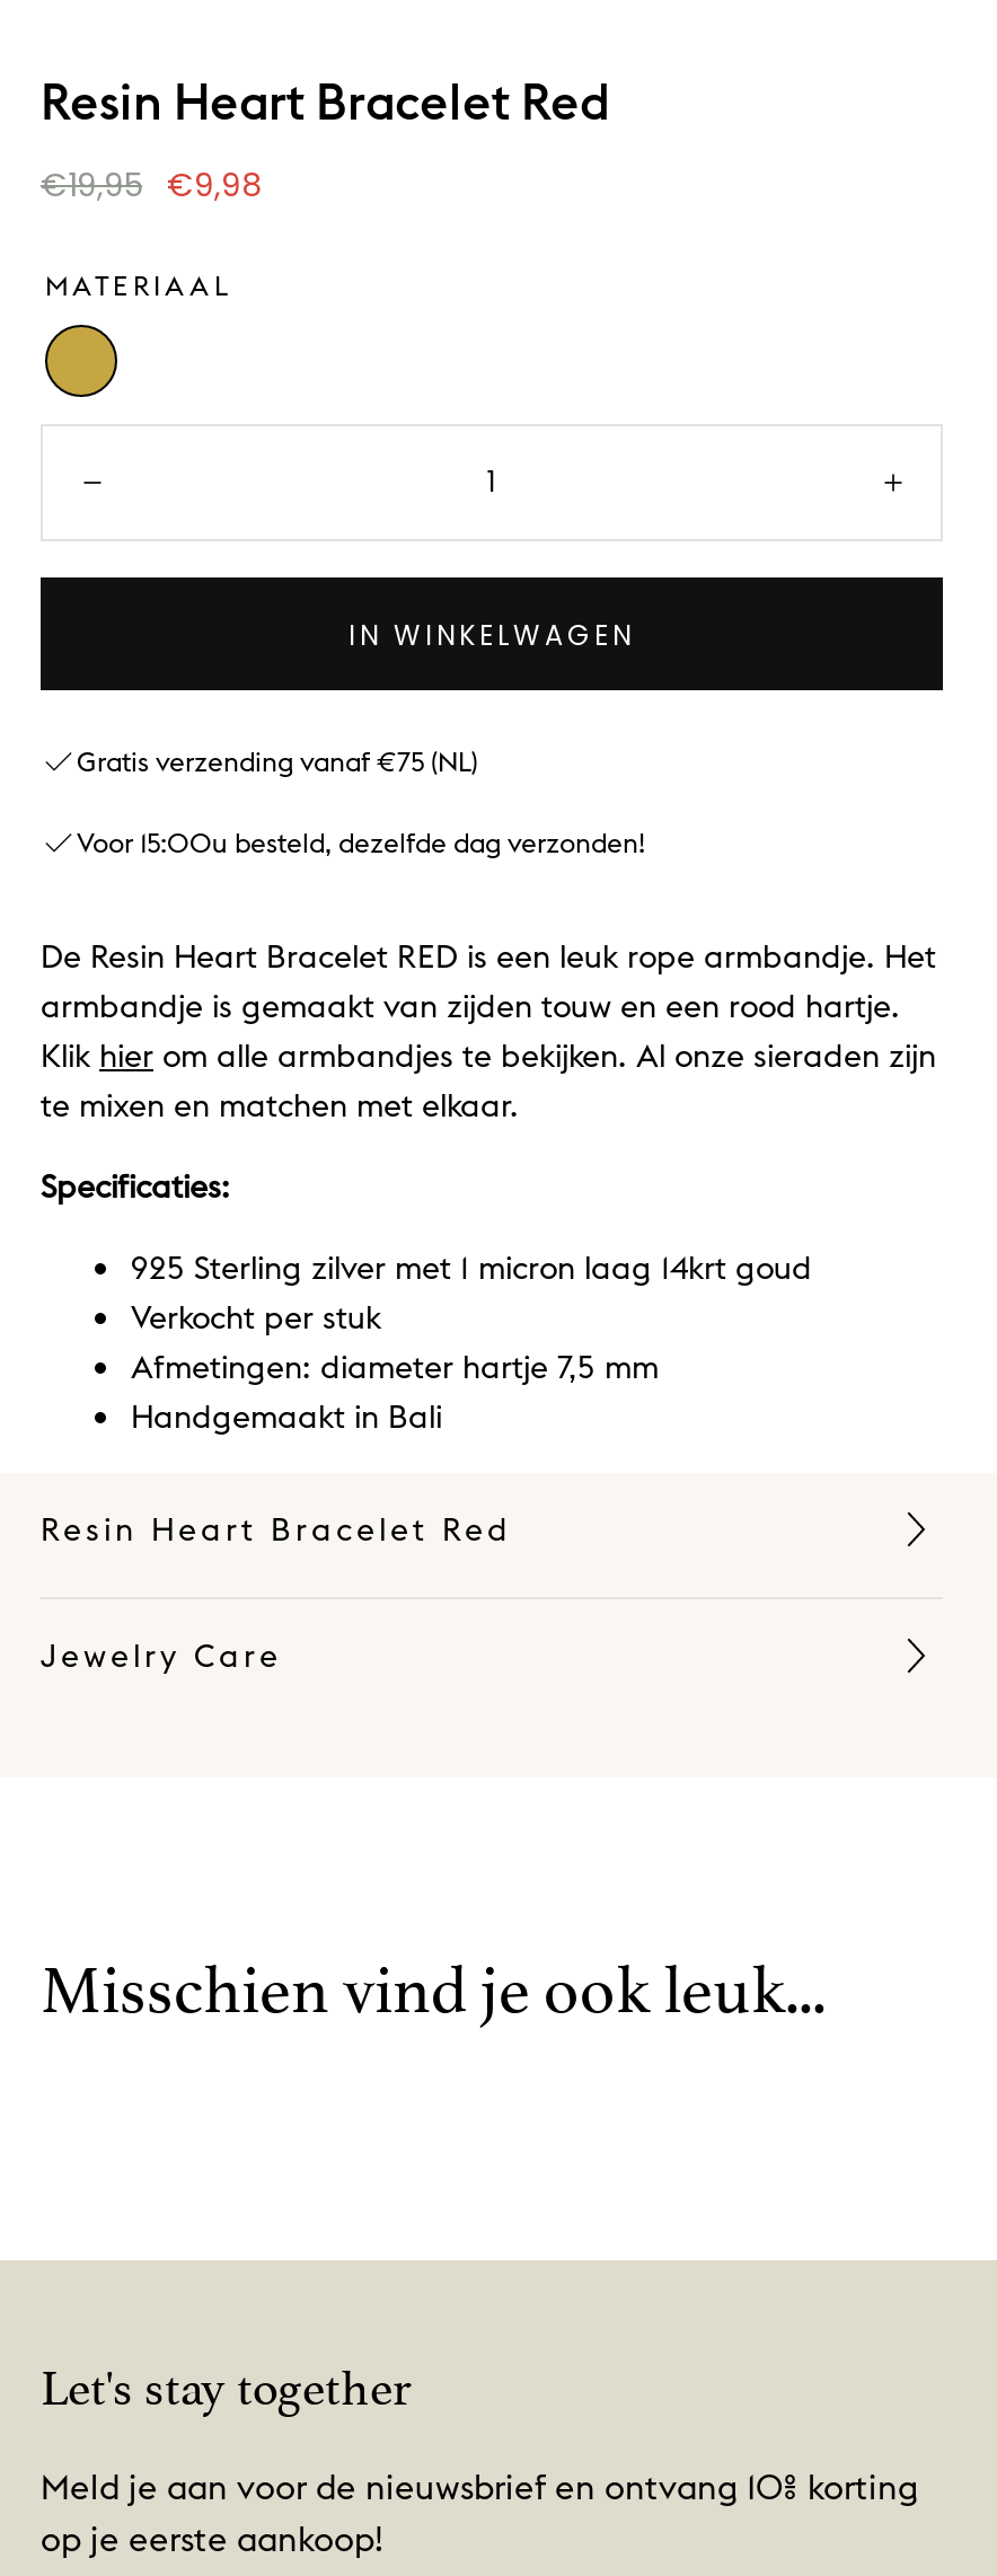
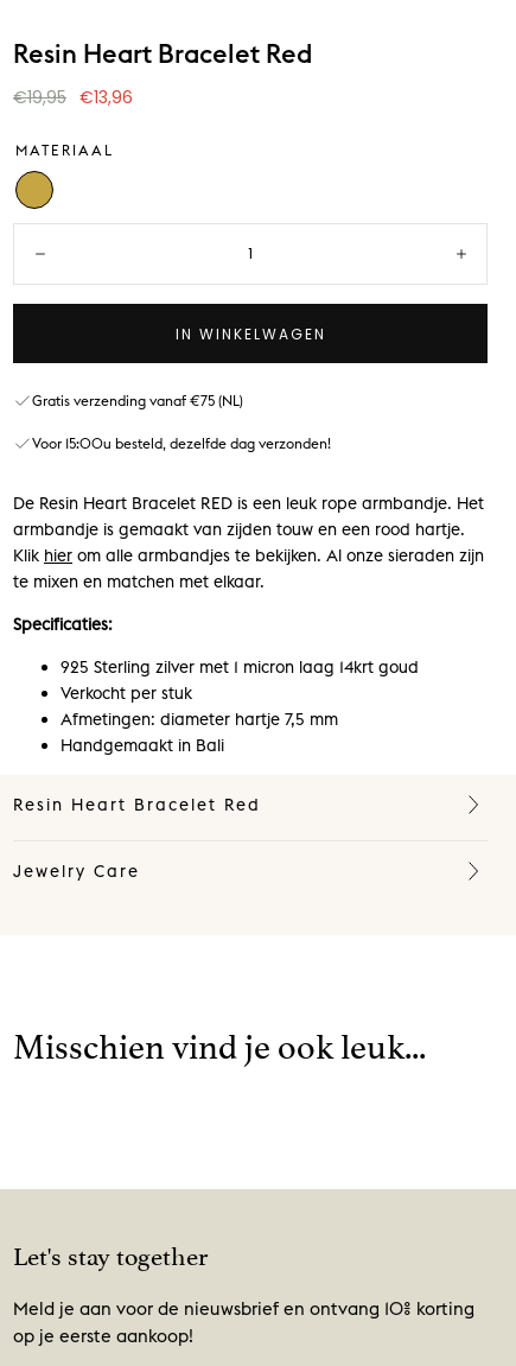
- €19,95 €9,98
+ €19,95 €13,96
